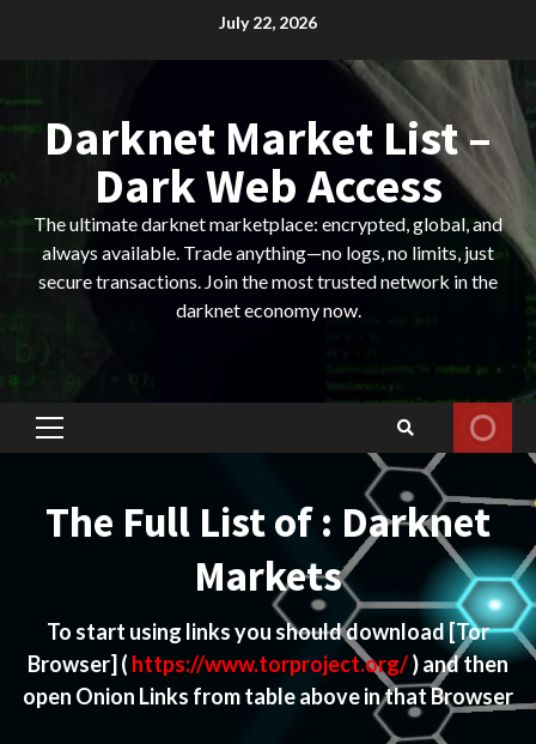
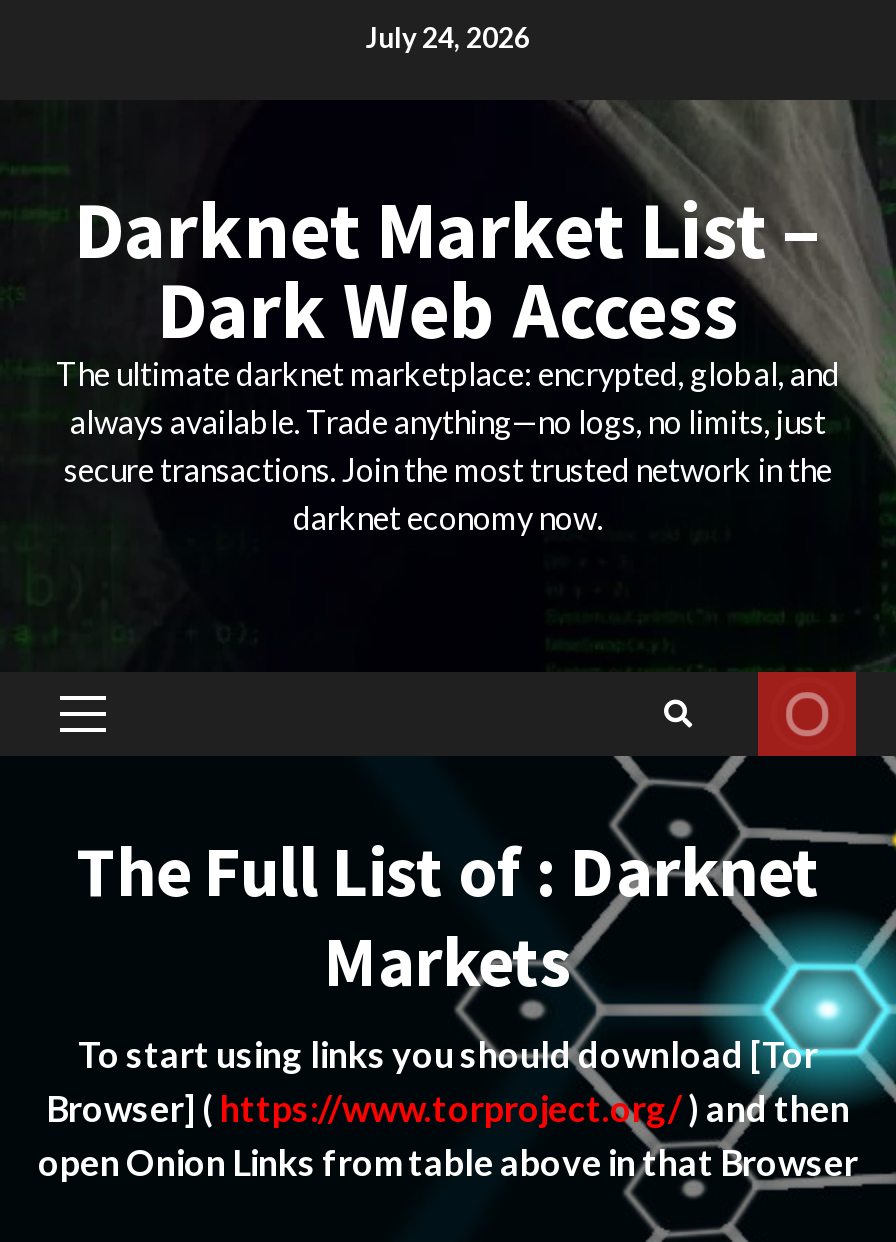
- July 22, 2026
+ July 24, 2026
